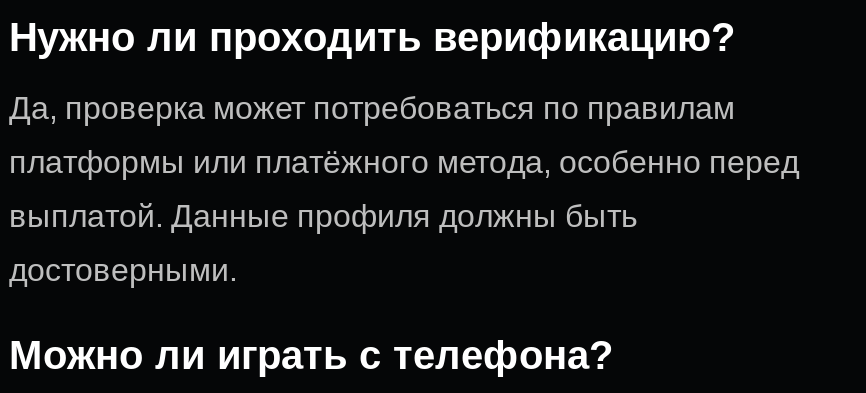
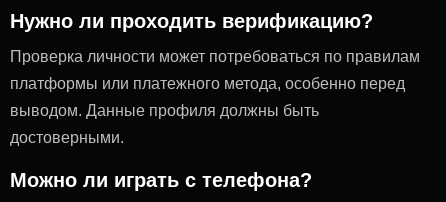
- Да, проверка может потребоваться по правилам
+ Проверка личности может потребоваться по правилам

- платформы или платёжного метода, особенно перед
+ платформы или платежного метода, особенно перед

- выплатой. Данные профиля должны быть
+ выводом. Данные профиля должны быть
